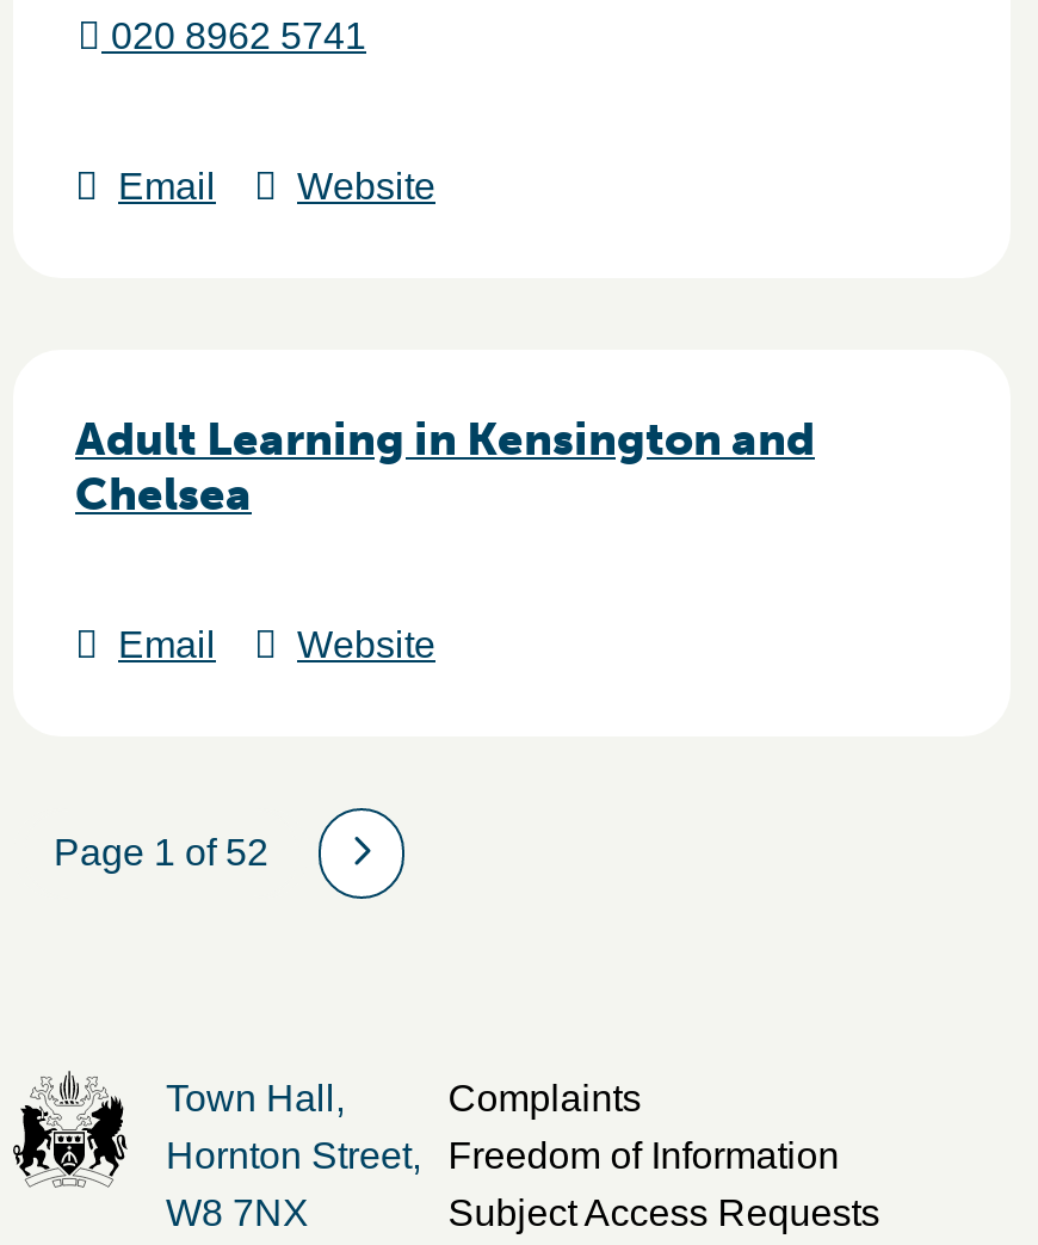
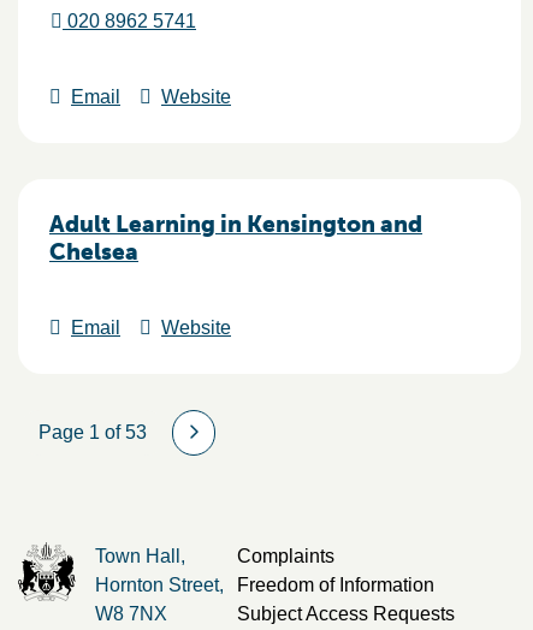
- Page 1 of 52
+ Page 1 of 53
